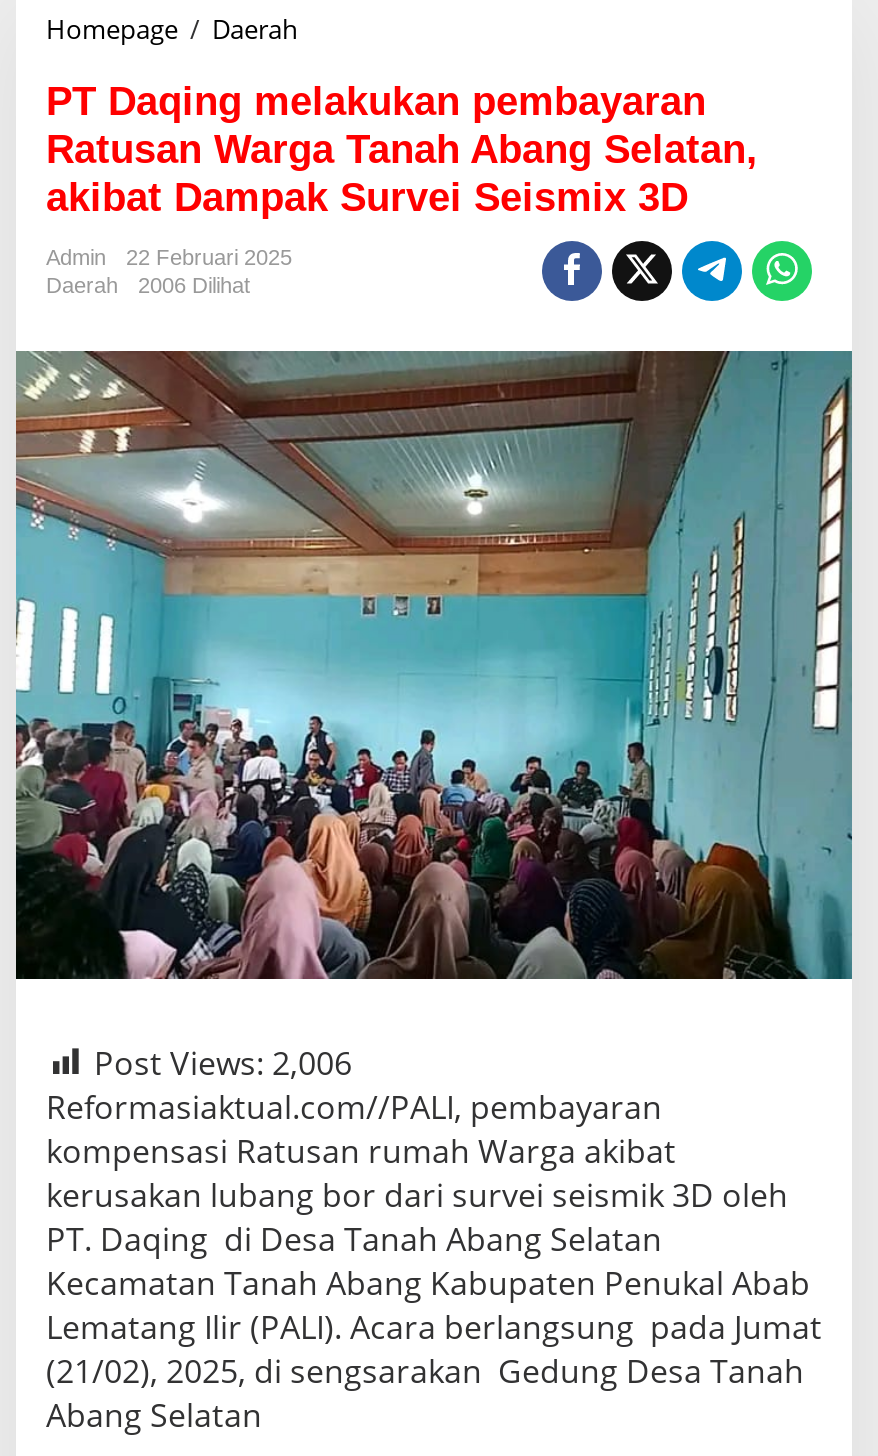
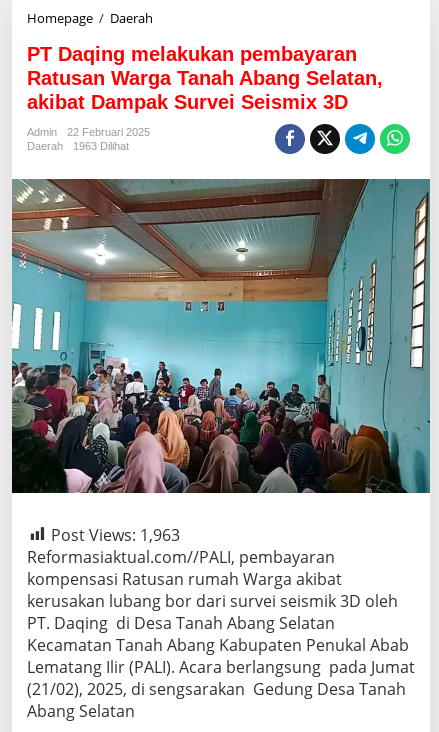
- 2006 Dilihat
+ 1963 Dilihat

- Post Views: 2,006
+ Post Views: 1,963
